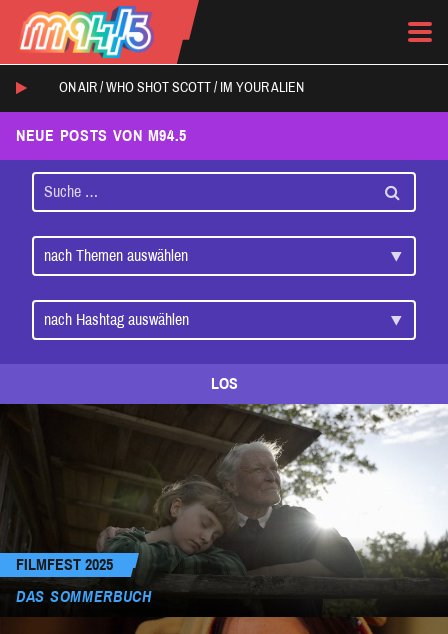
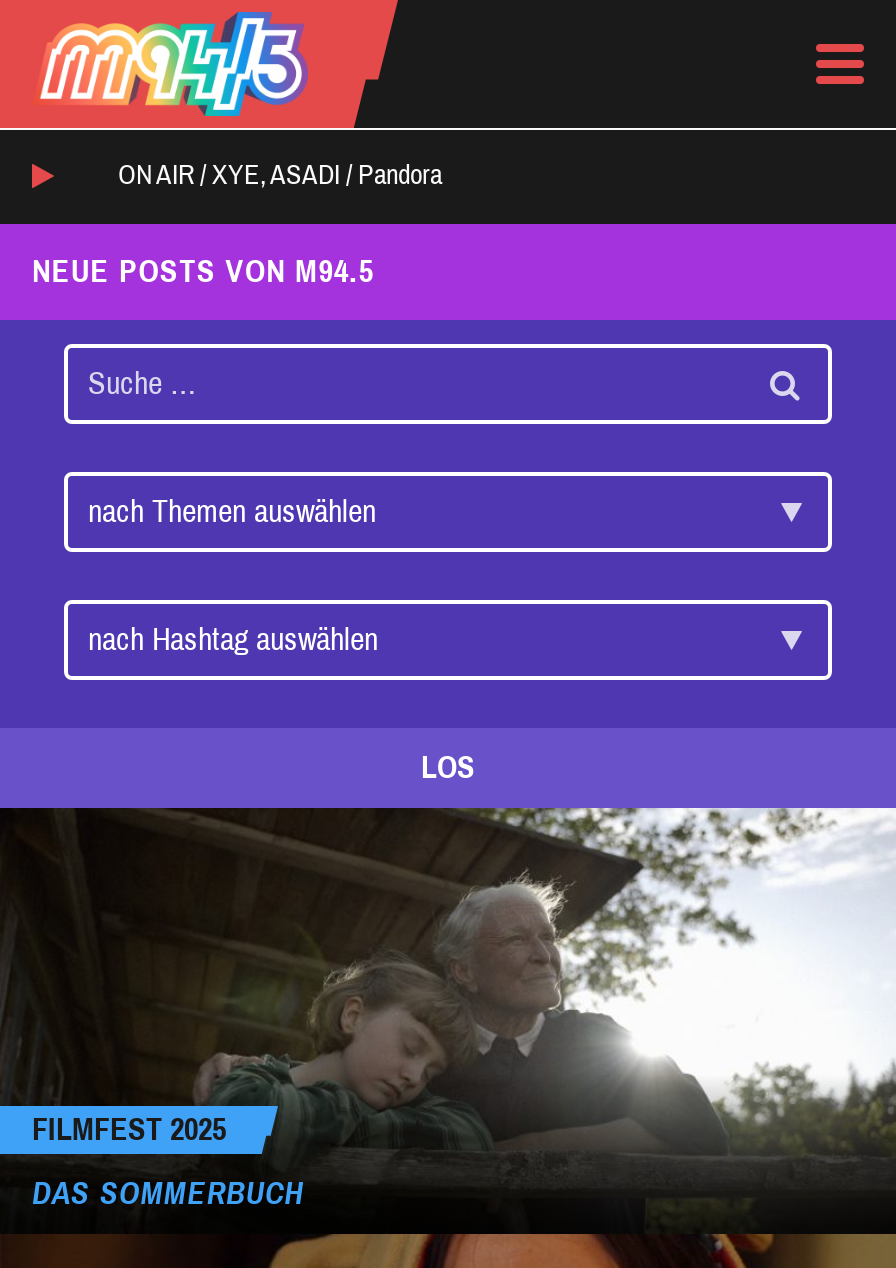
- ON AIR / WHO SHOT SCOTT / IM YOUR ALIEN
+ ON AIR / XYE, ASADI / Pandora
